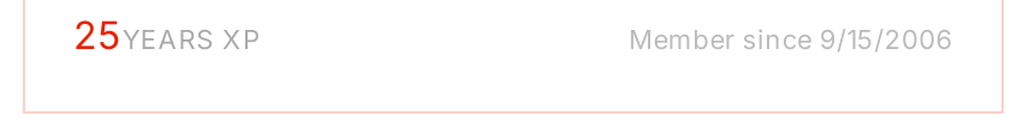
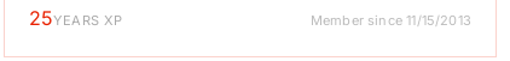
- Member since 9/15/2006
+ Member since 11/15/2013
